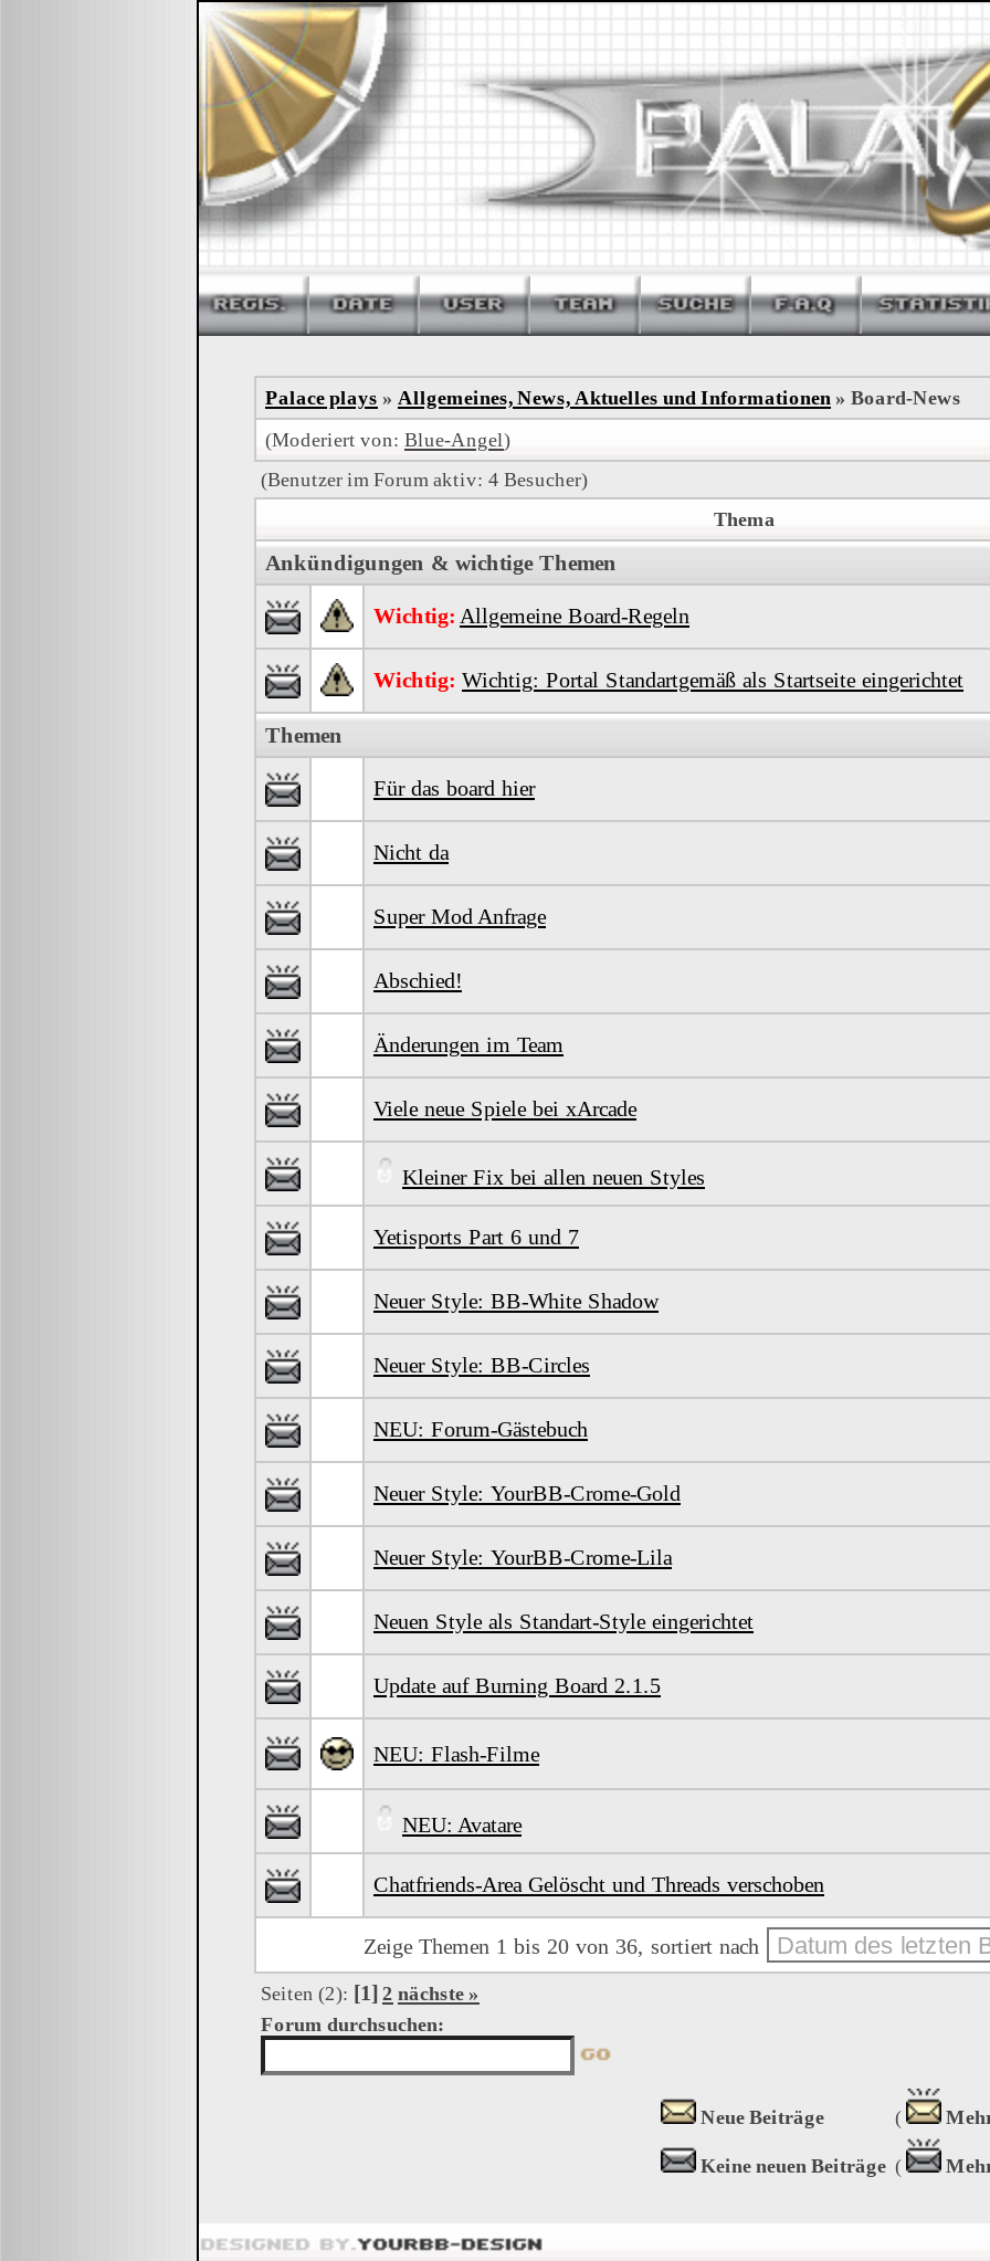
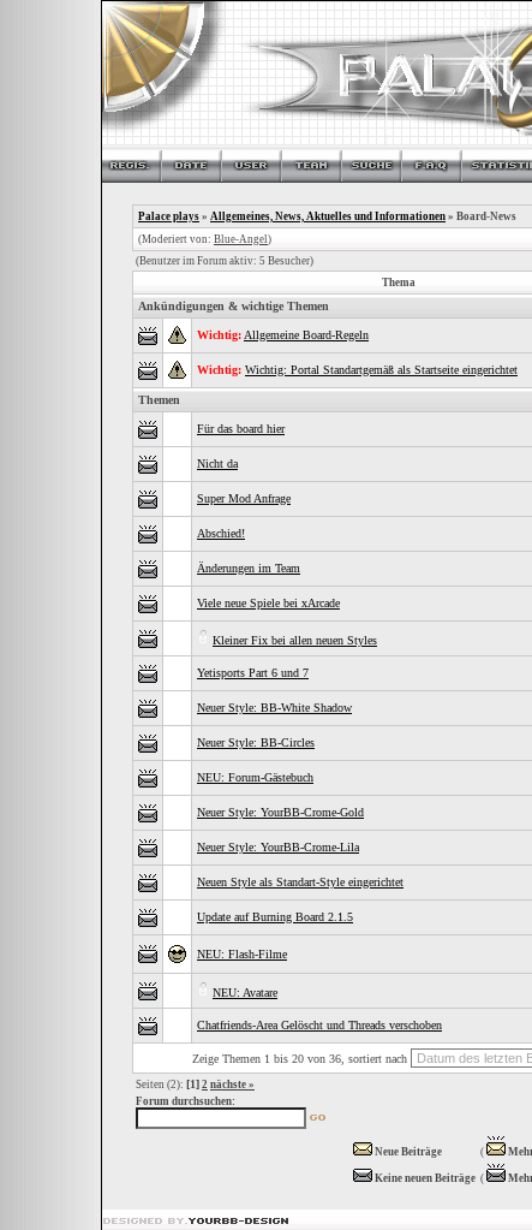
- (Benutzer im Forum aktiv: 4 Besucher)
+ (Benutzer im Forum aktiv: 5 Besucher)
